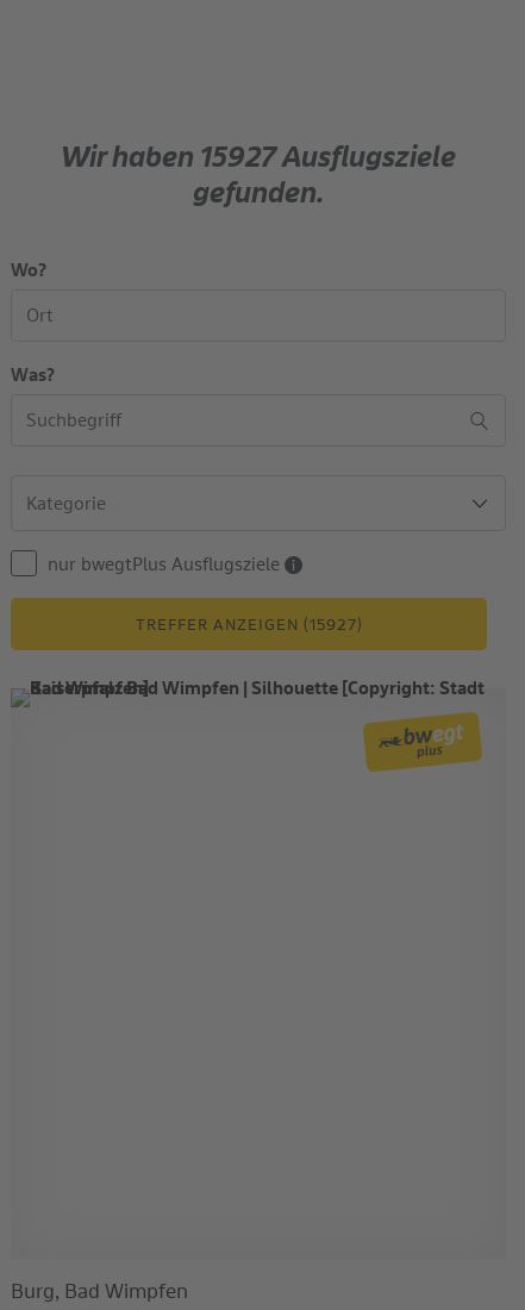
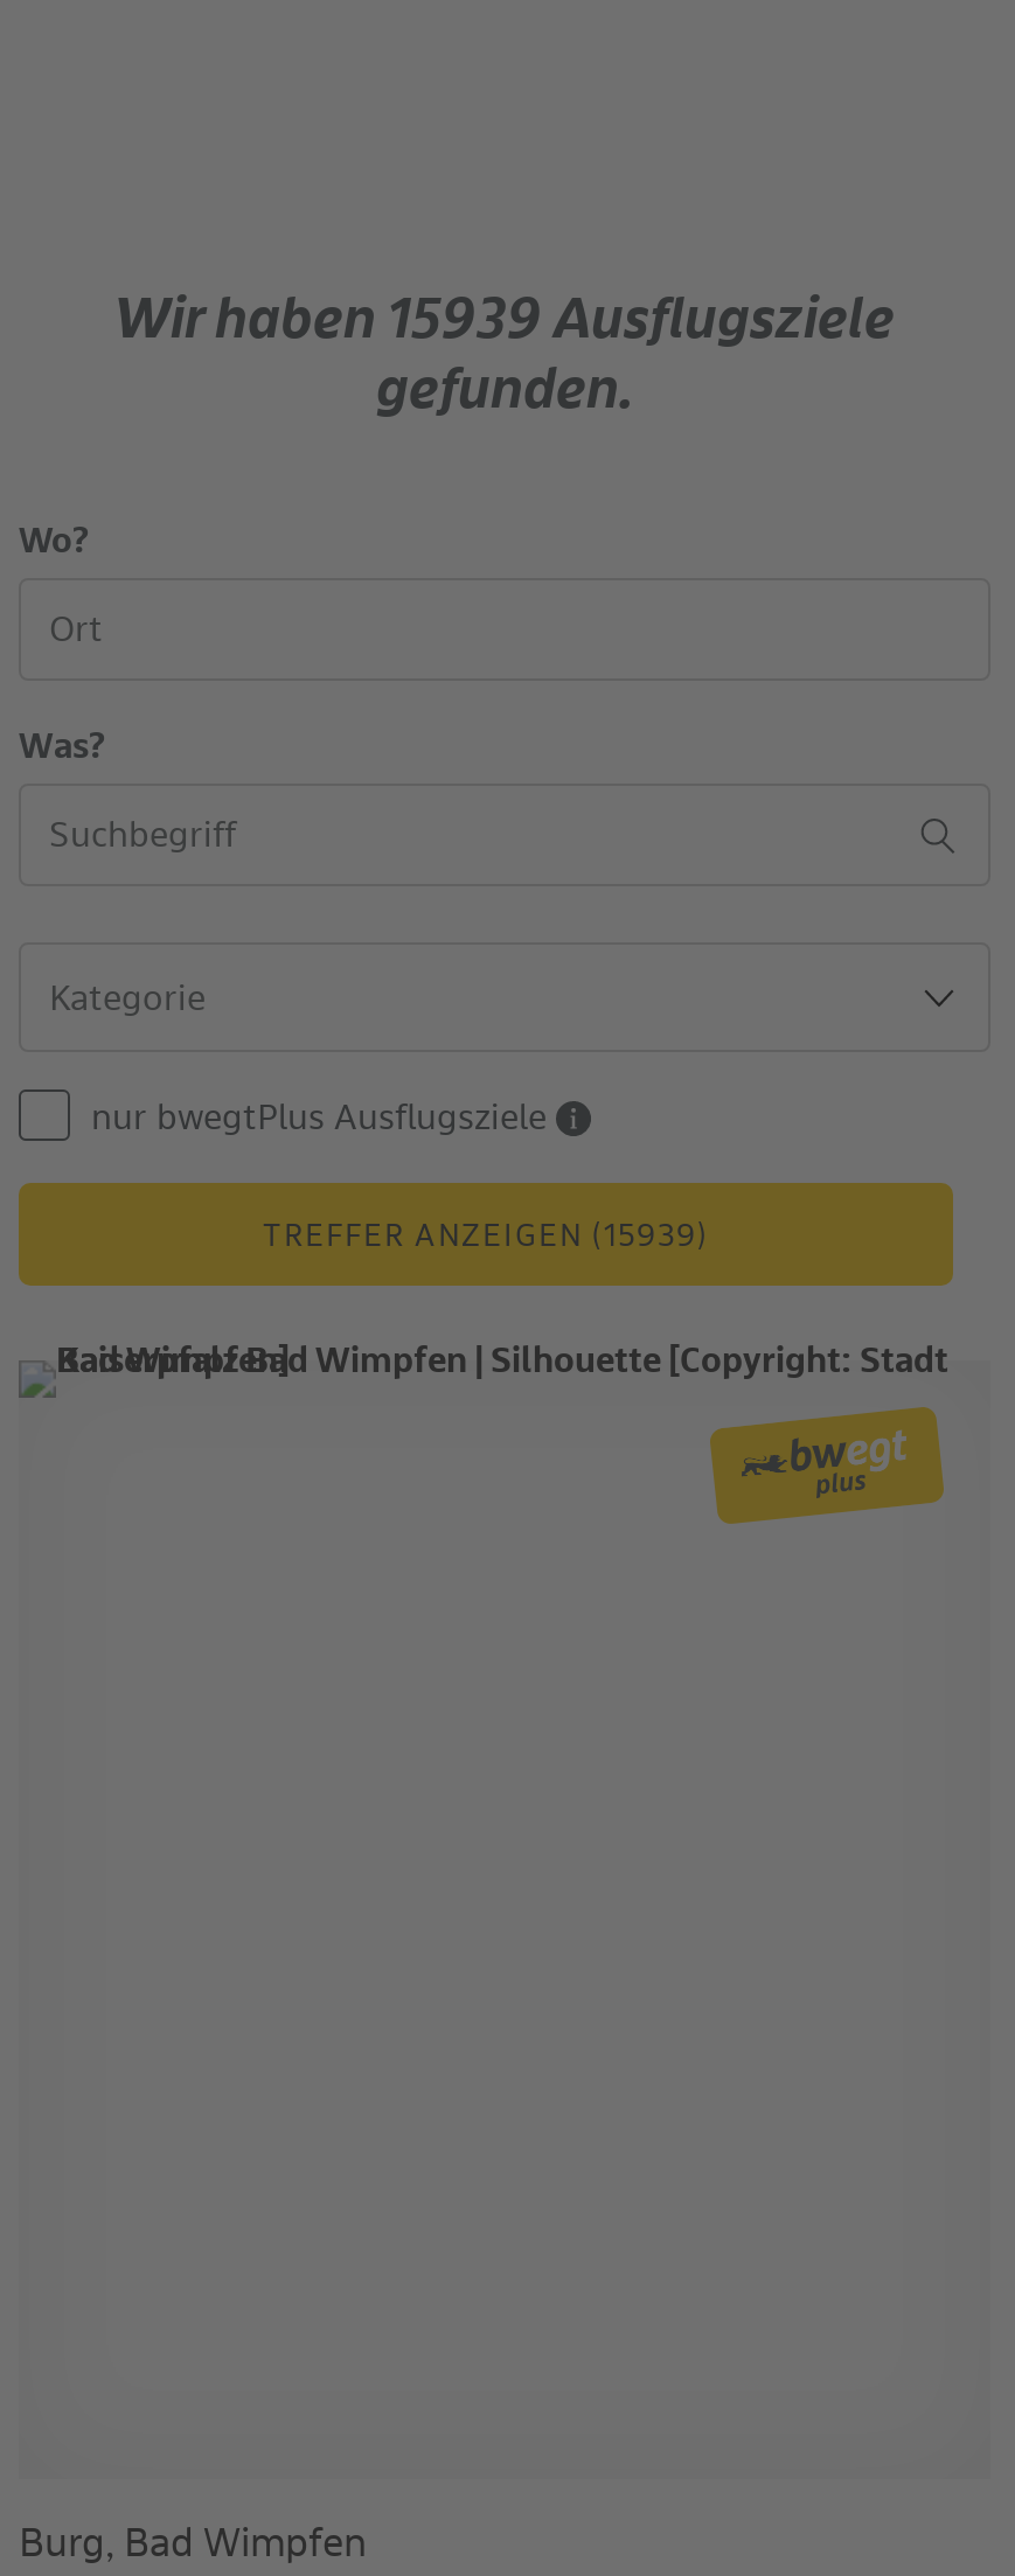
- Wir haben 15927 Ausflugsziele
+ Wir haben 15939 Ausflugsziele

- TREFFER ANZEIGEN (15927)
+ TREFFER ANZEIGEN (15939)
